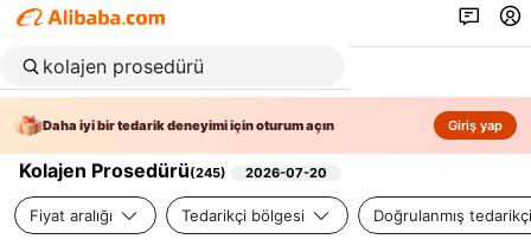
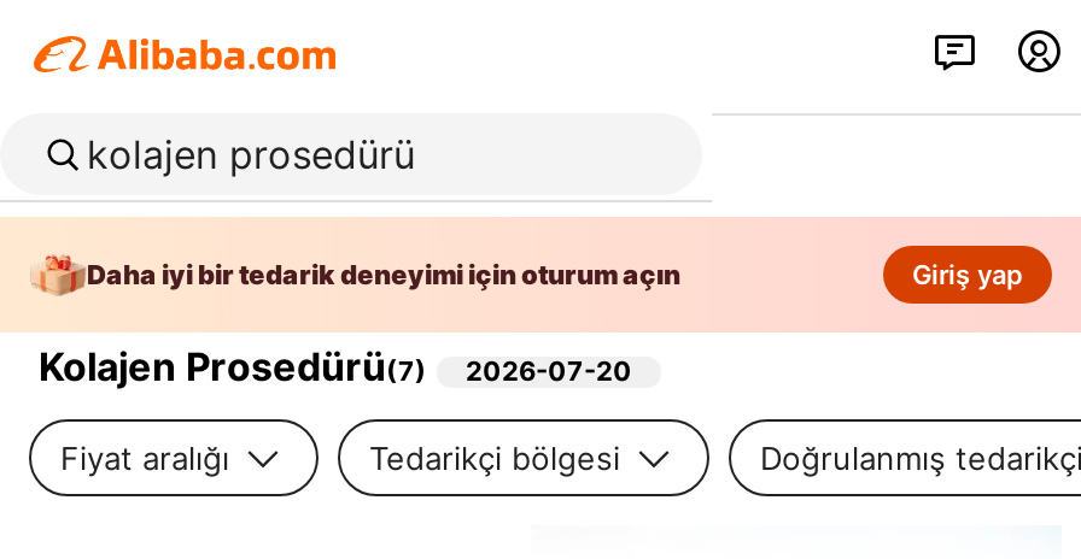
- Kolajen Prosedürü(245)
+ Kolajen Prosedürü(7)
